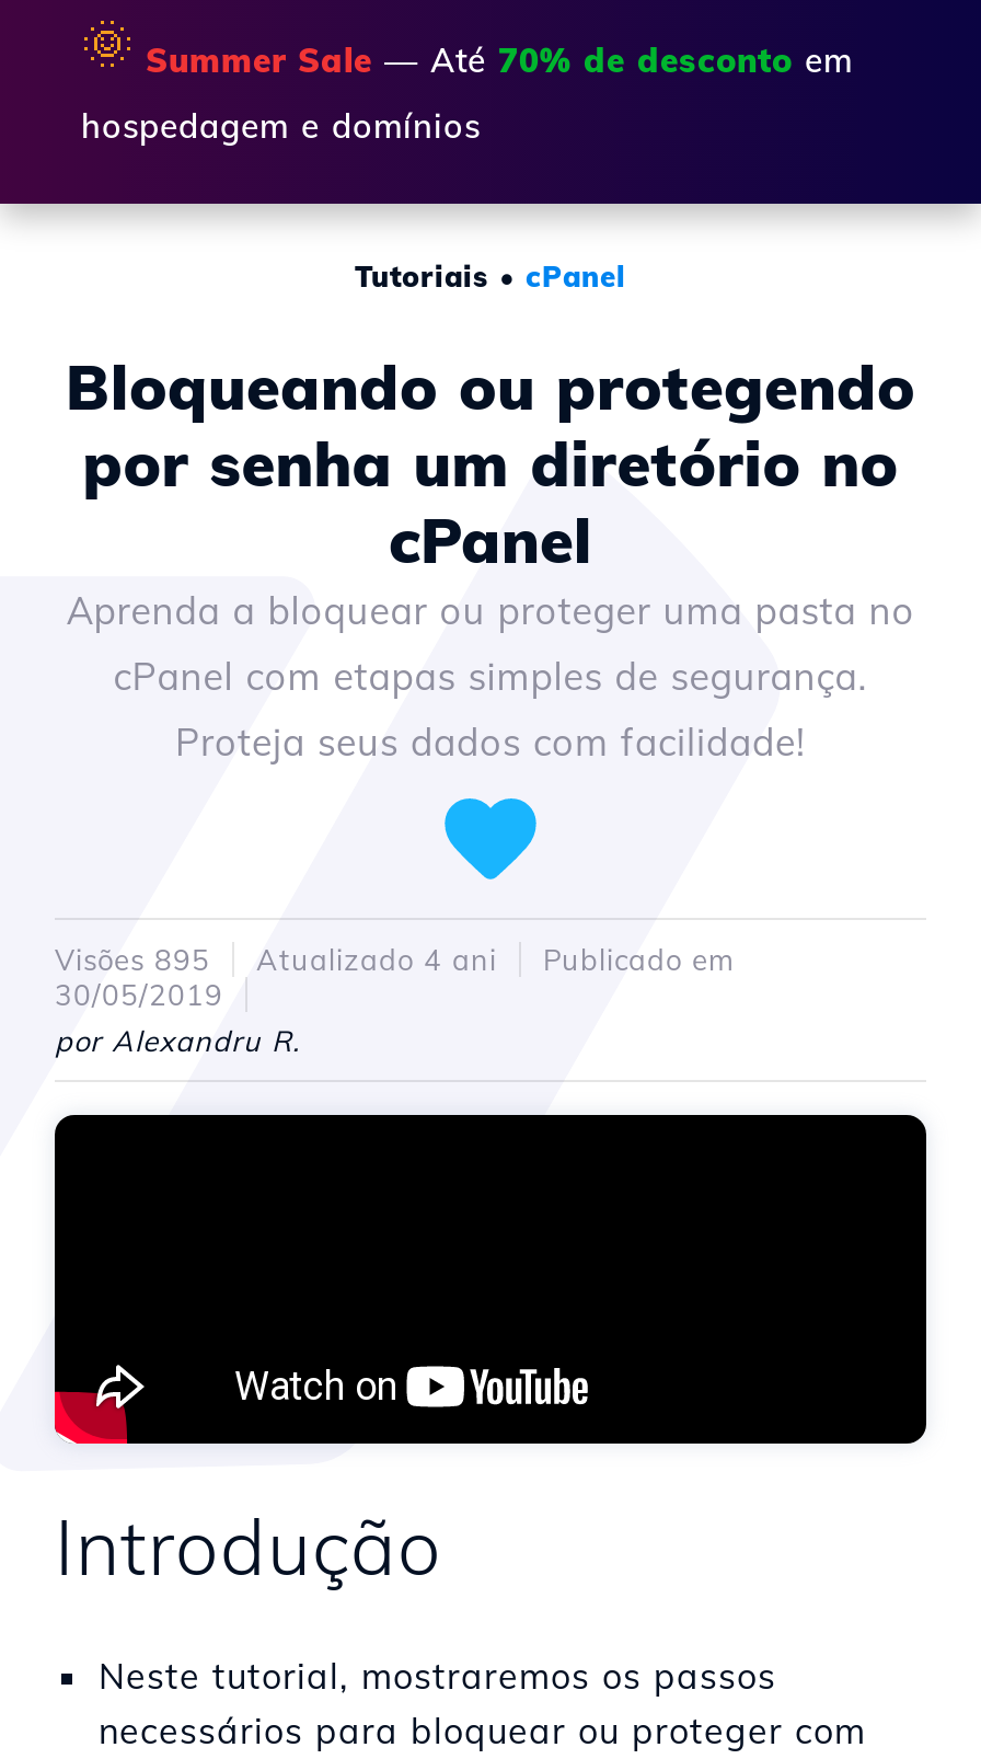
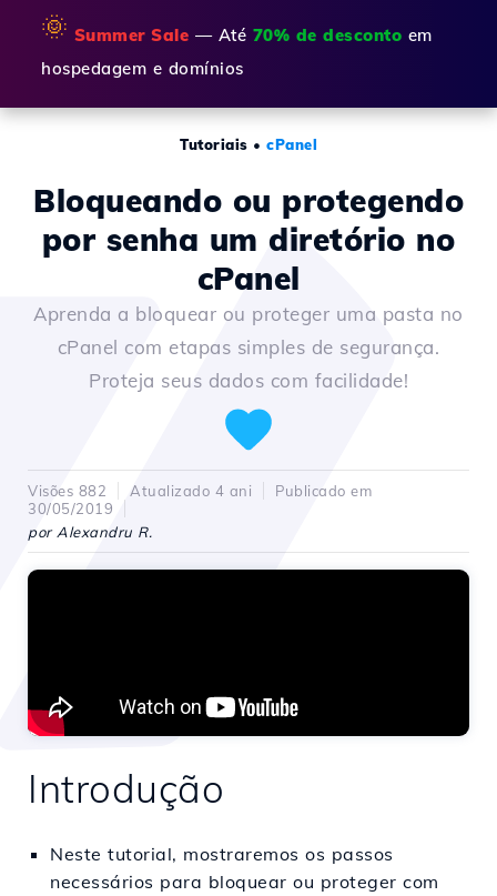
- Visões 895 Atualizado 4 ani Publicado em
+ Visões 882 Atualizado 4 ani Publicado em
